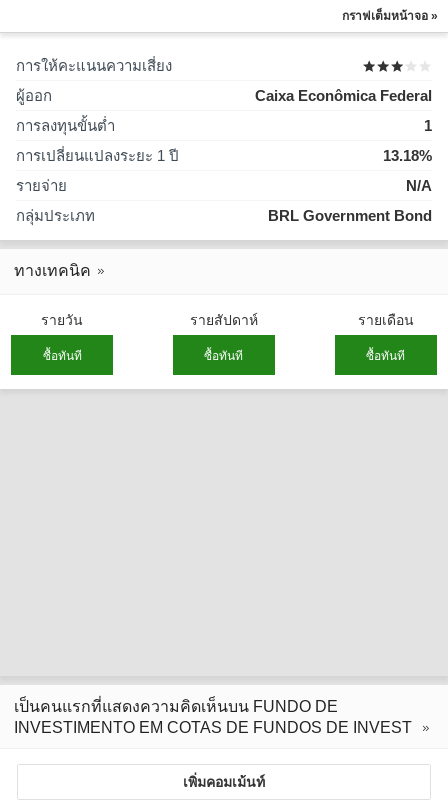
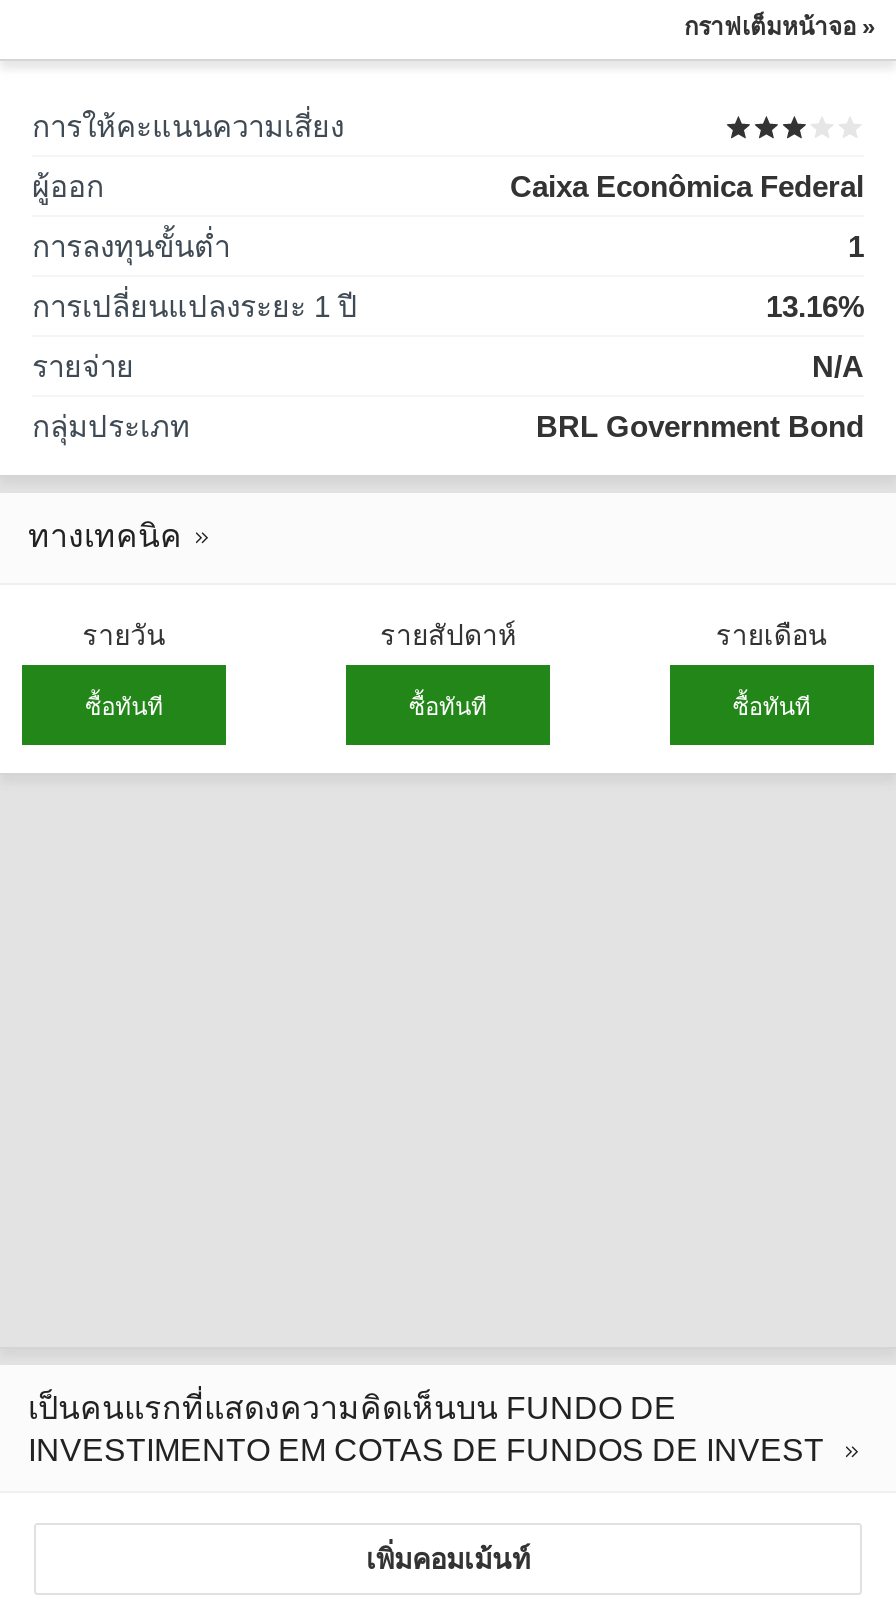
- 13.18%
+ 13.16%
